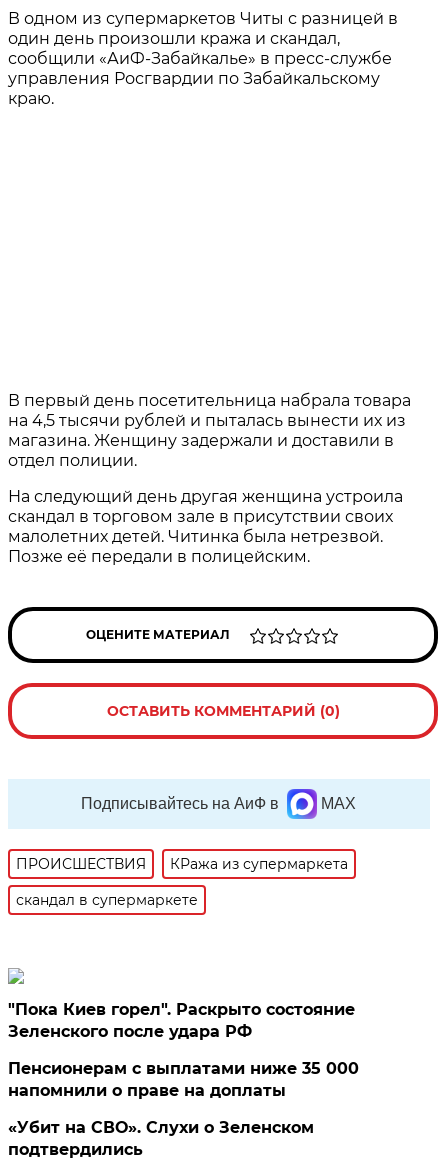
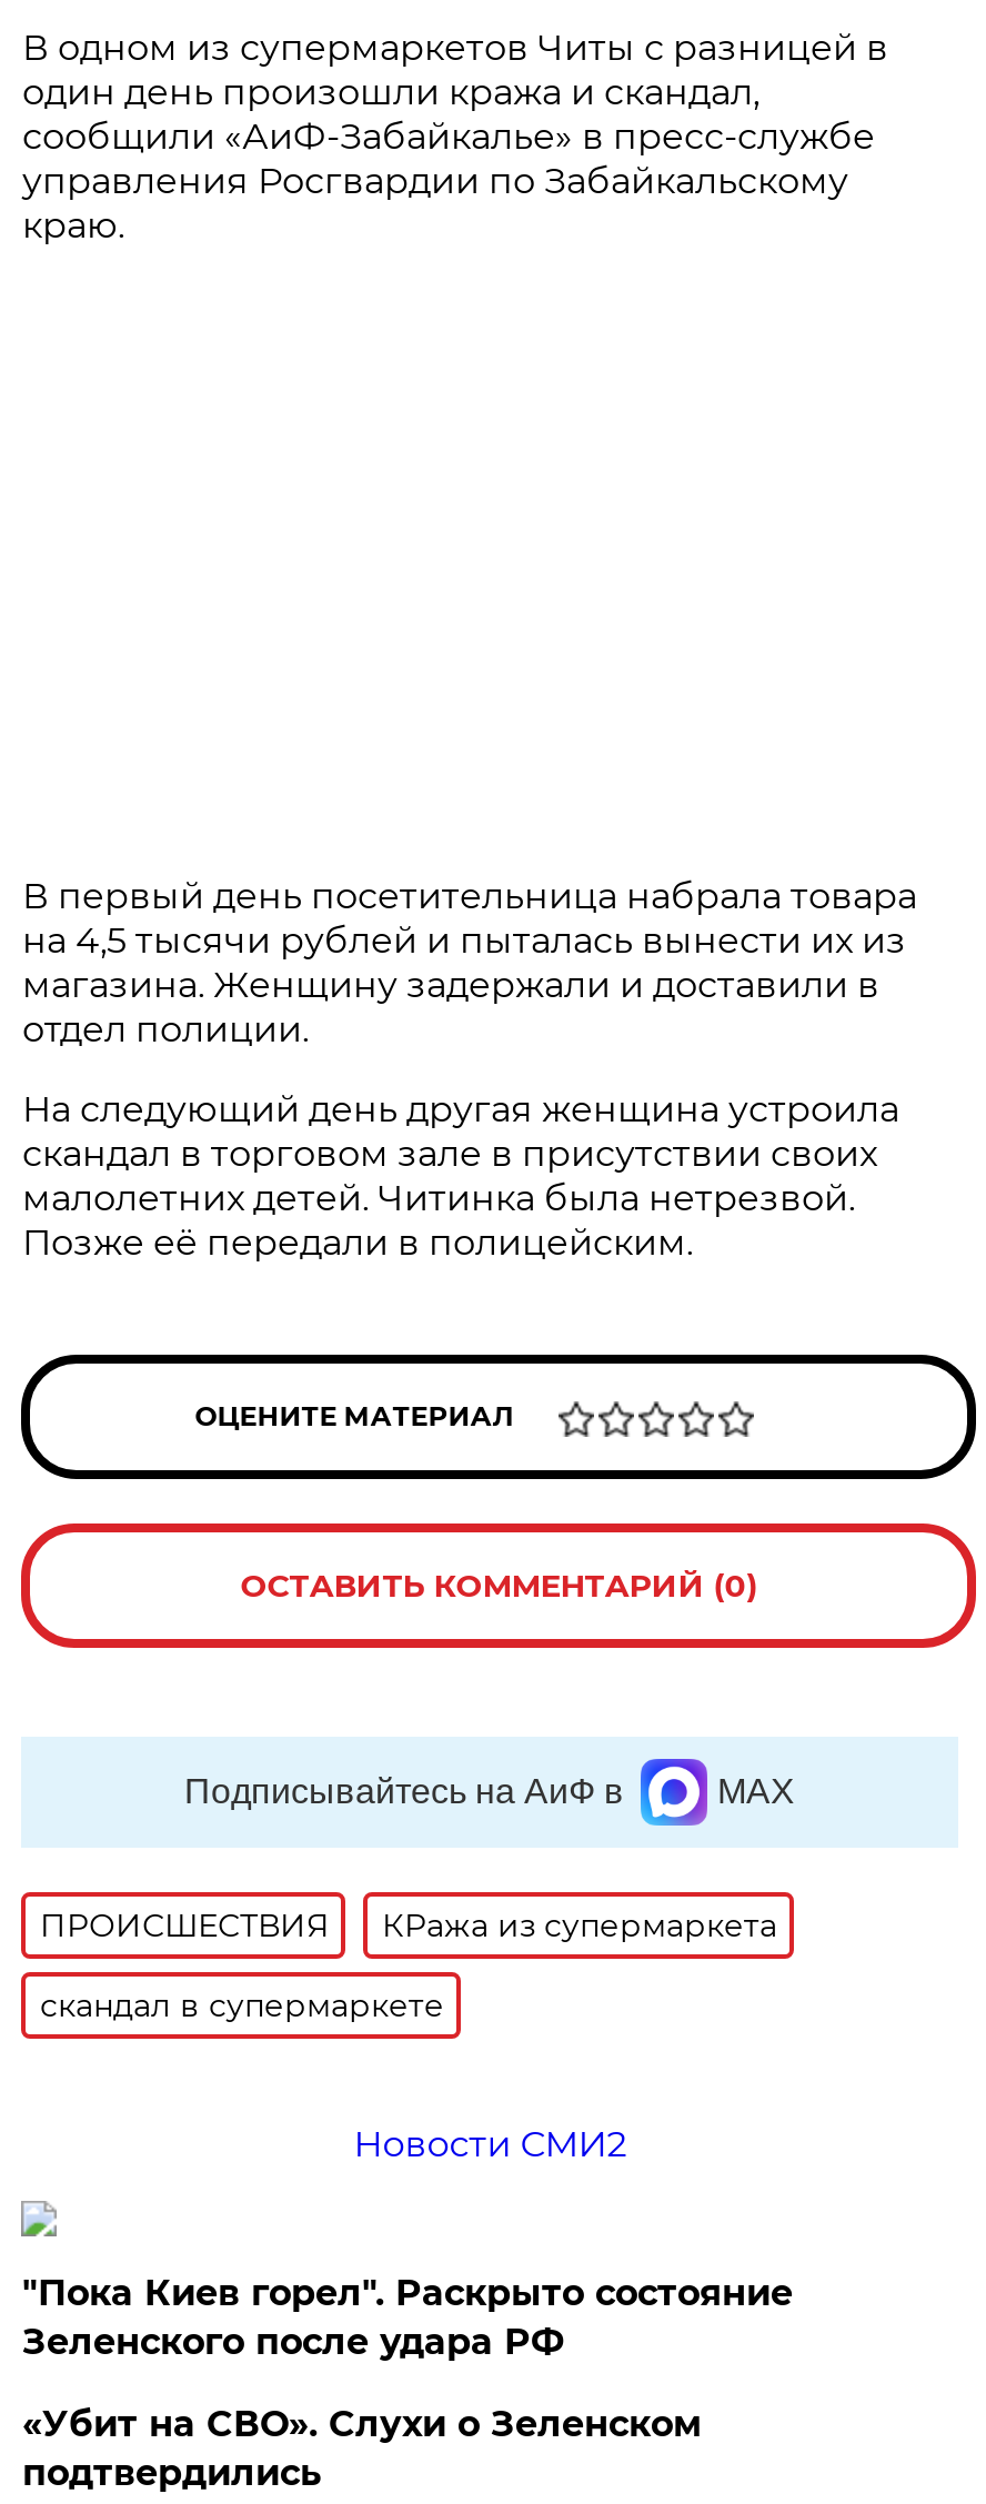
+ Новости СМИ2

moved down: "Пока Киев горел". Раскрыто состояние | Зеленского после удара РФ

- Пенсионерам с выплатами ниже 35 000
- напомнили о праве на доплаты
